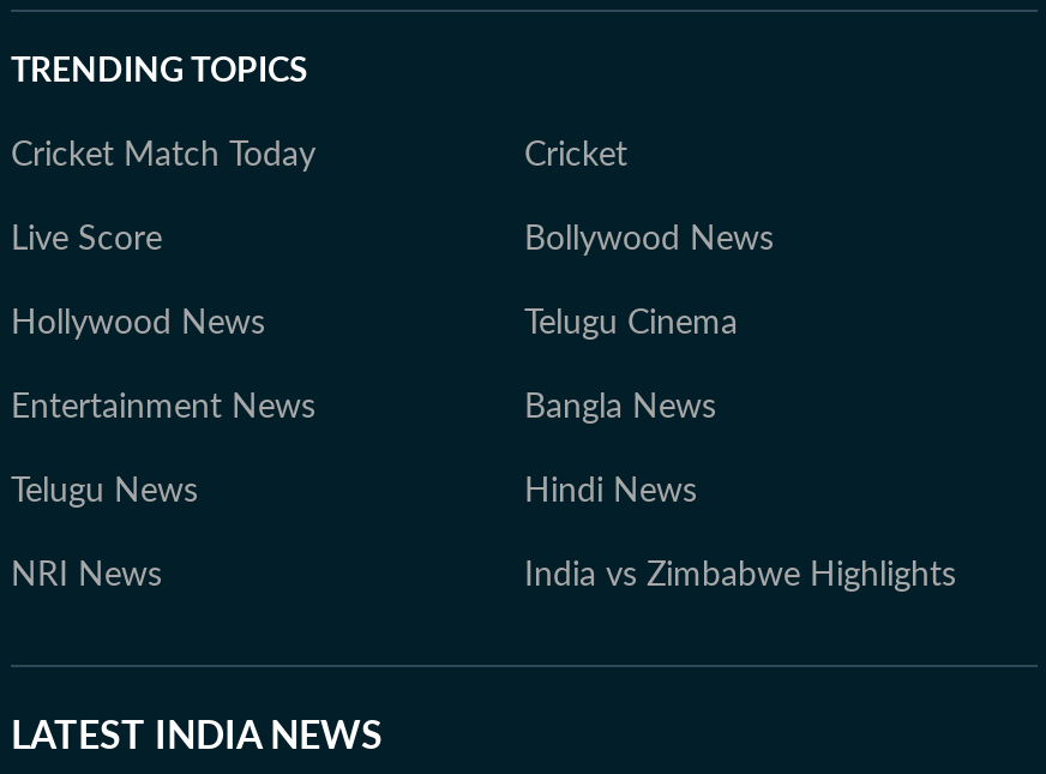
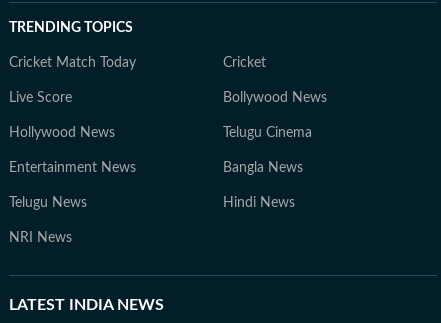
- India vs Zimbabwe Highlights
